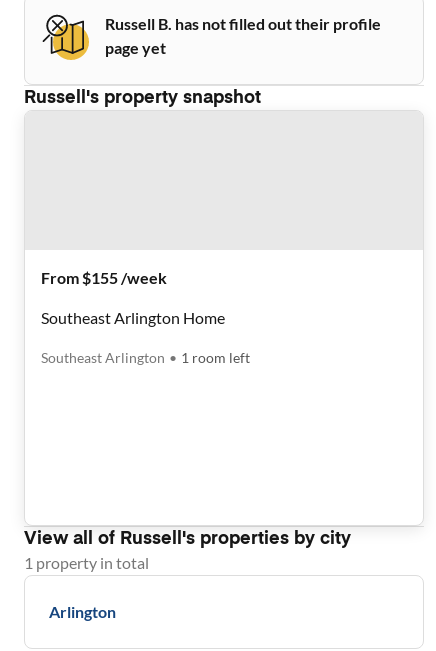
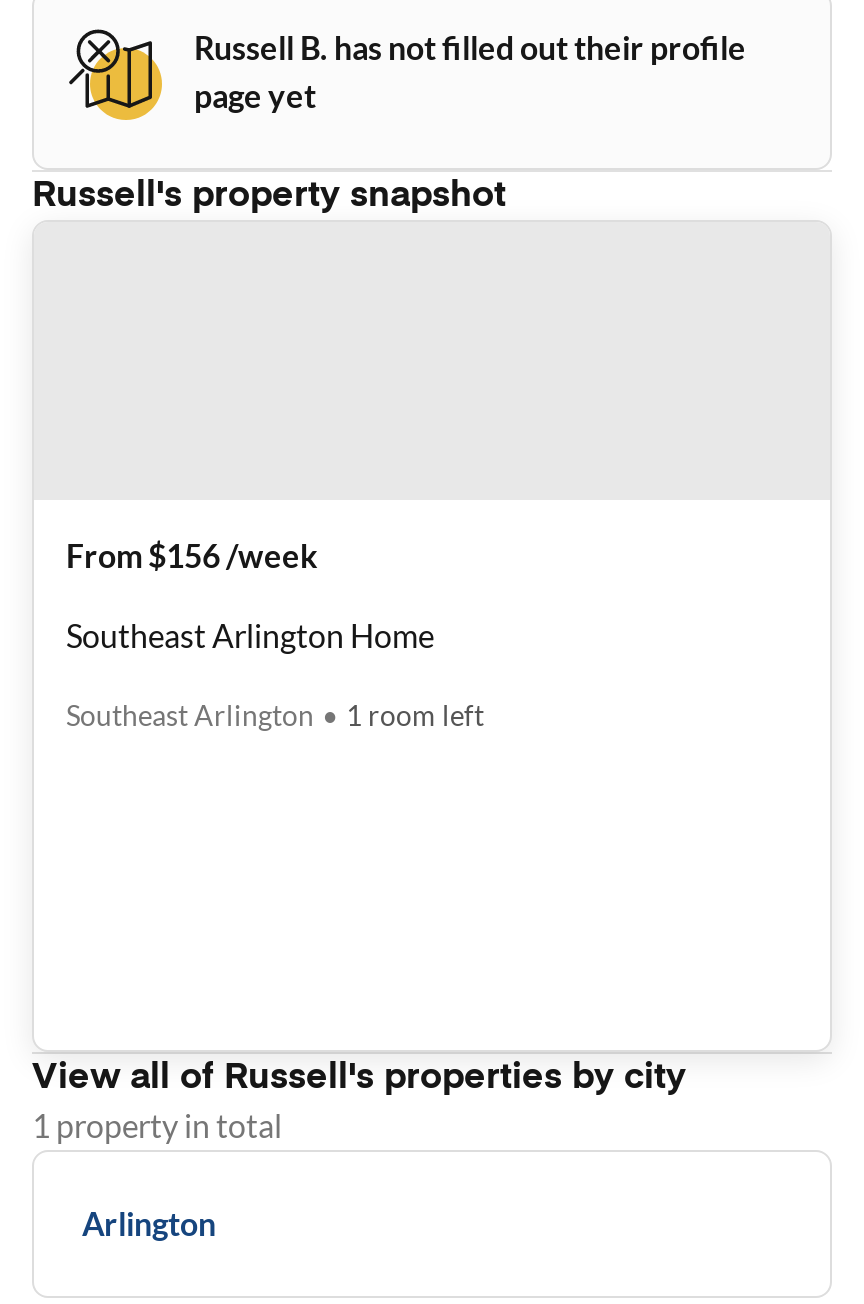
- From $155 /week
+ From $156 /week
